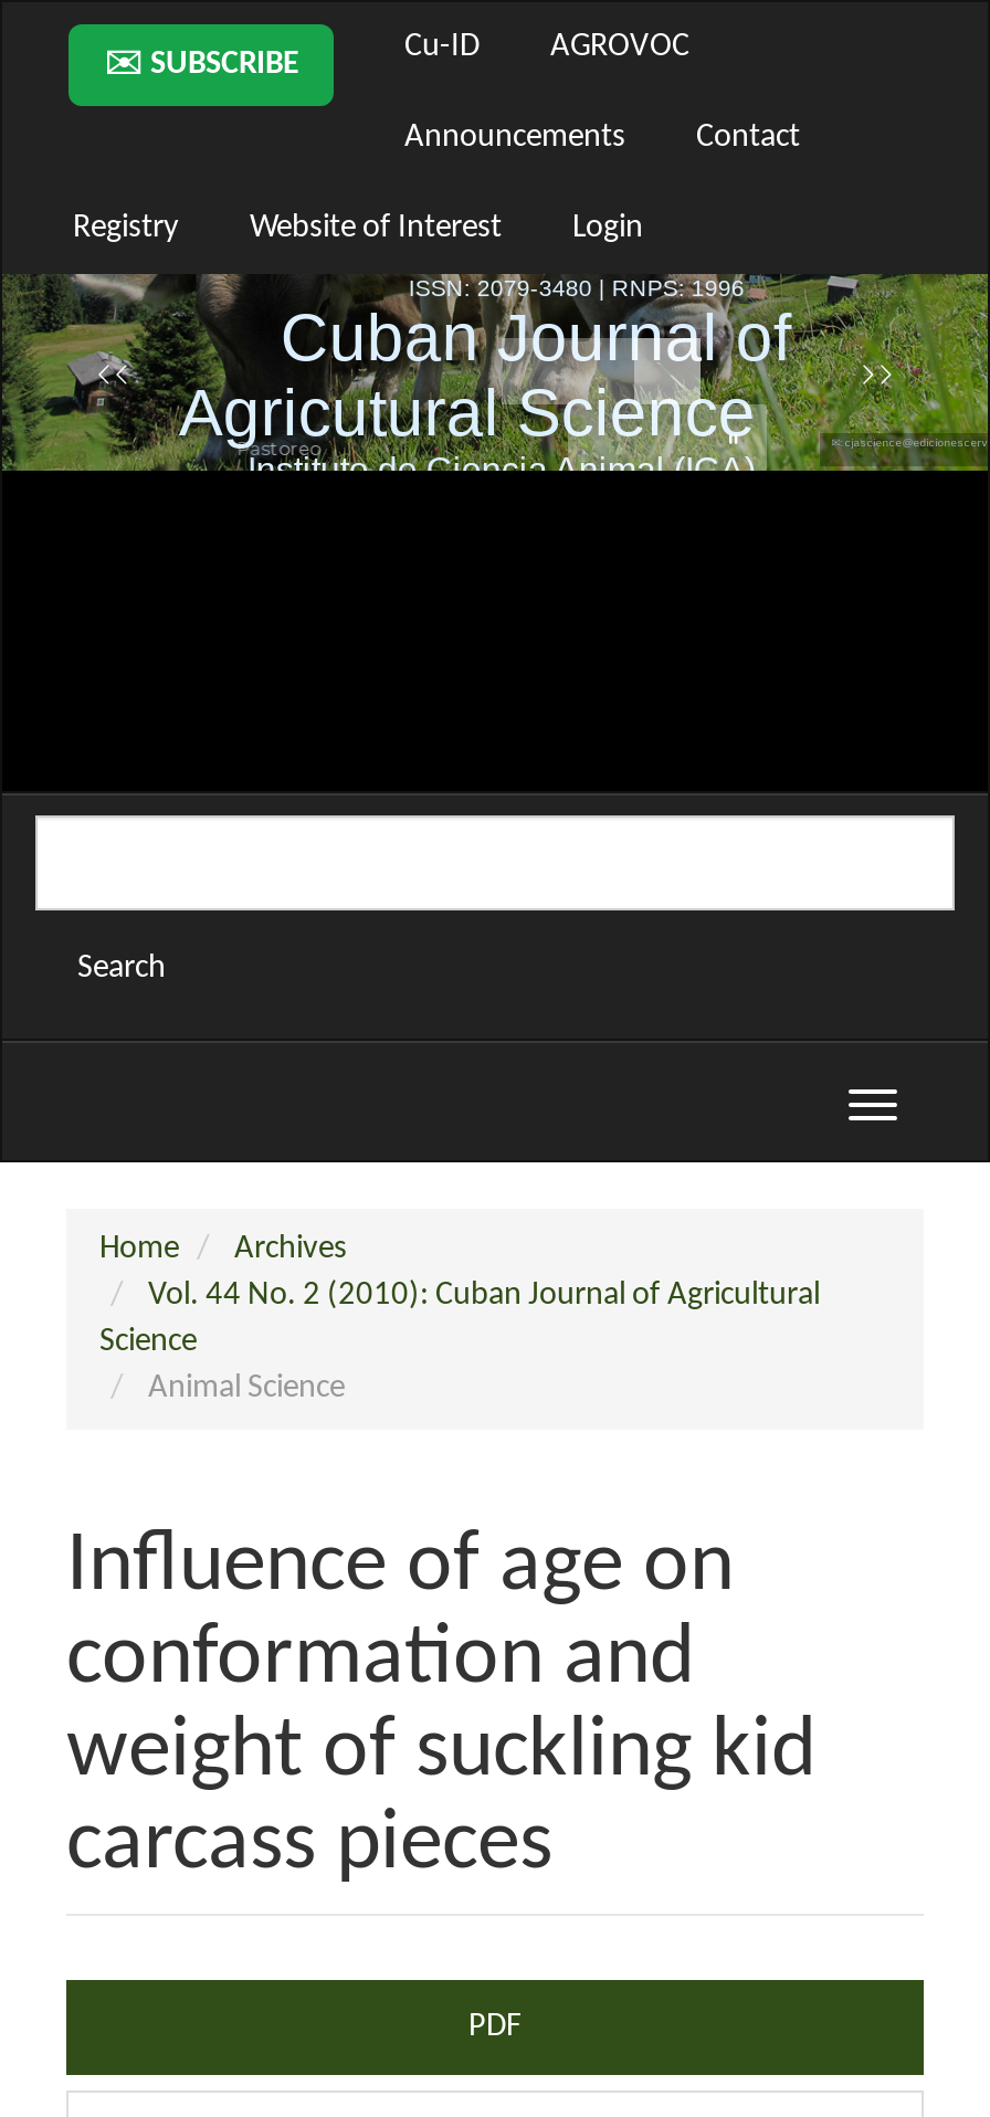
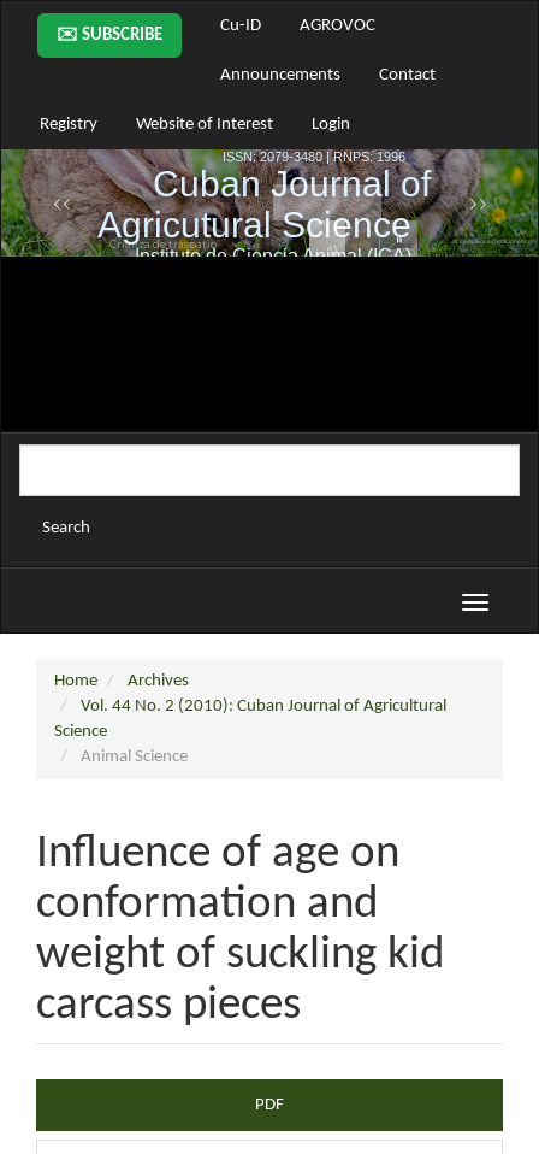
- [image]
+ [image]
